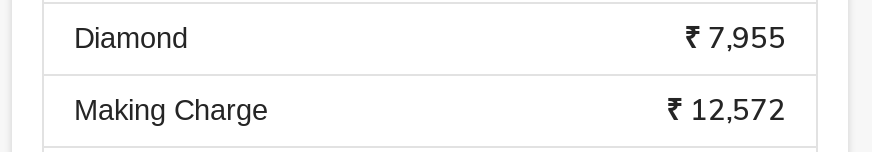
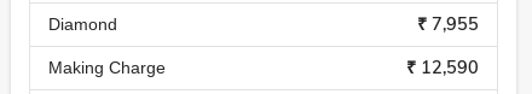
- ₹ 12,572
+ ₹ 12,590
